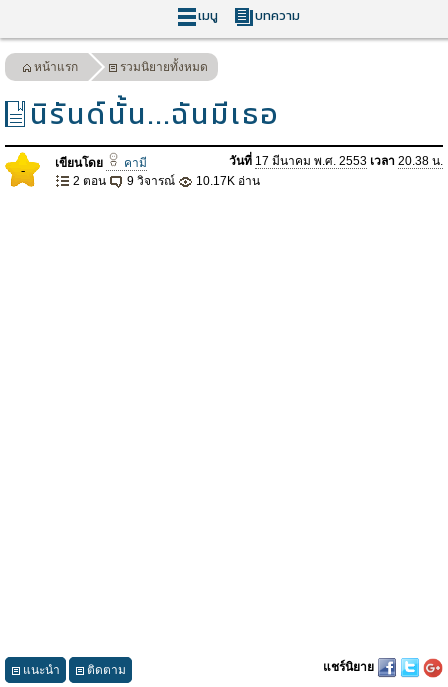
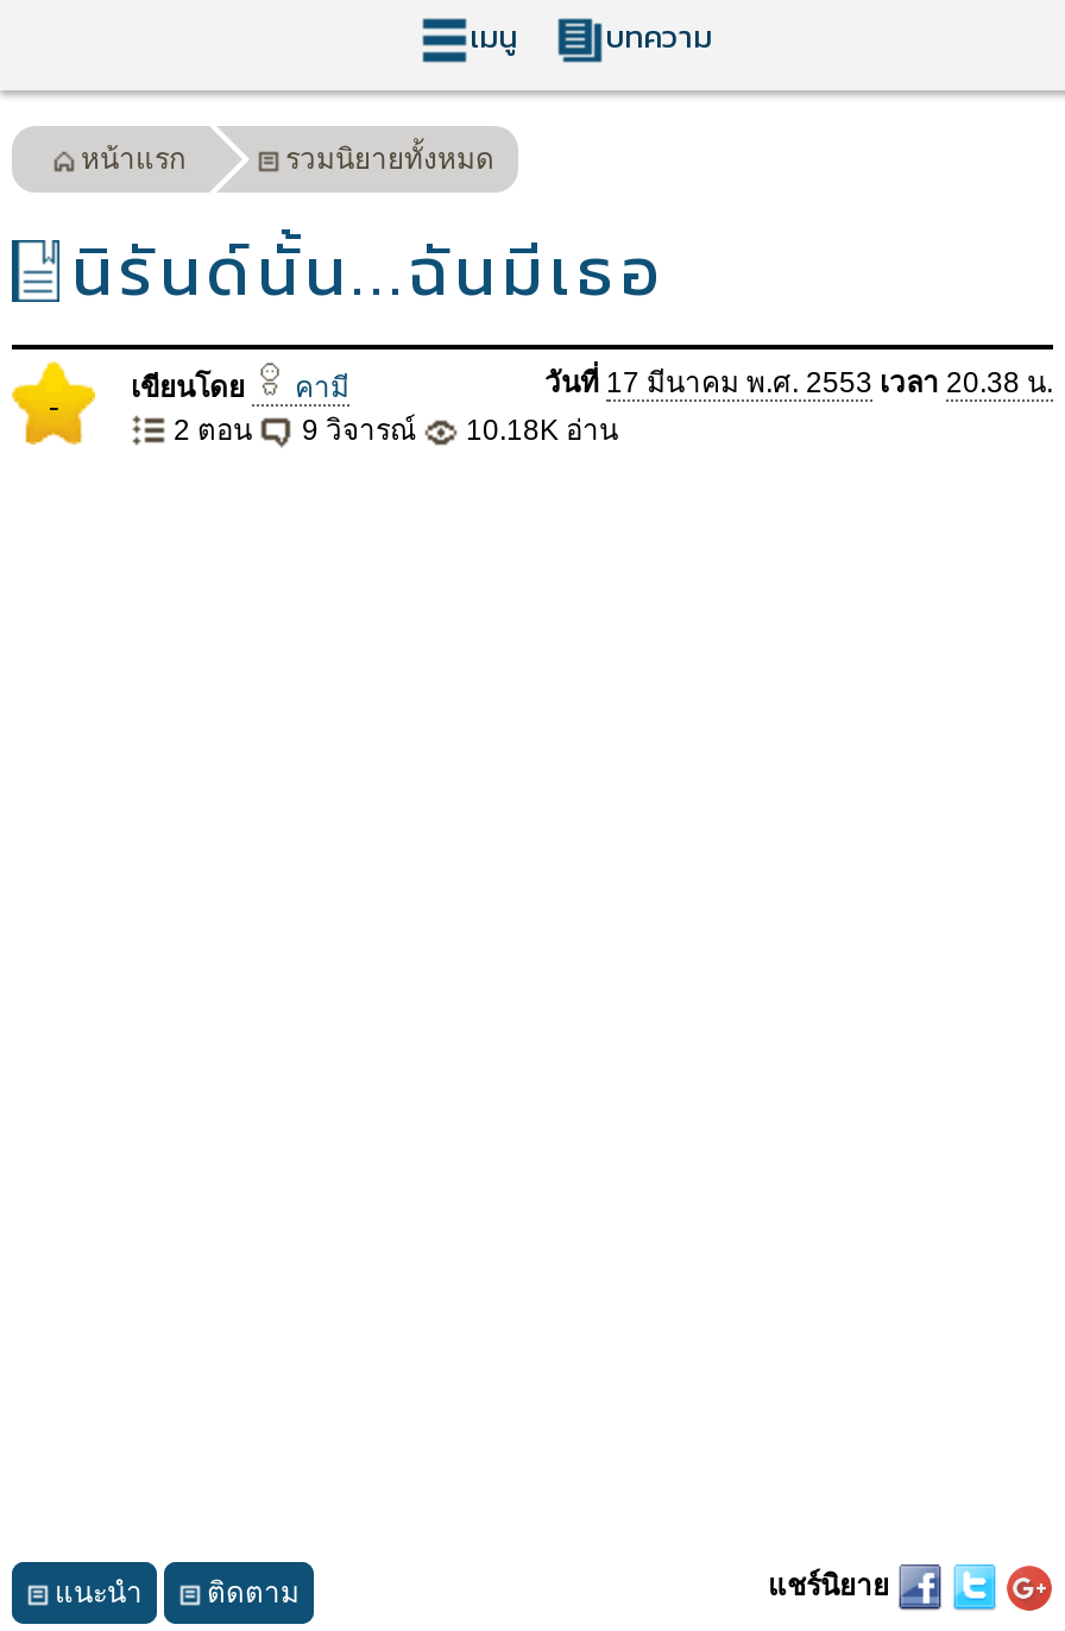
- 2 ตอน 9 วิจารณ์ 10.17K อ่าน
+ 2 ตอน 9 วิจารณ์ 10.18K อ่าน
